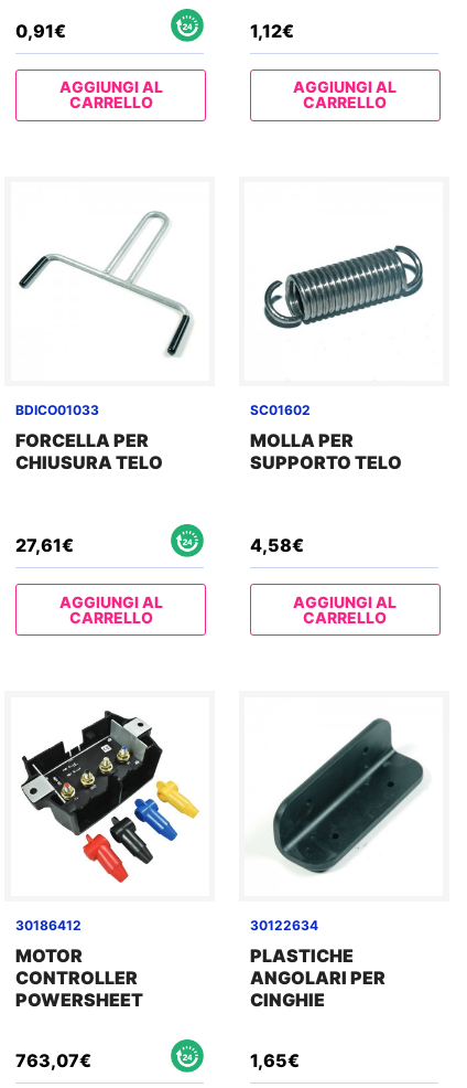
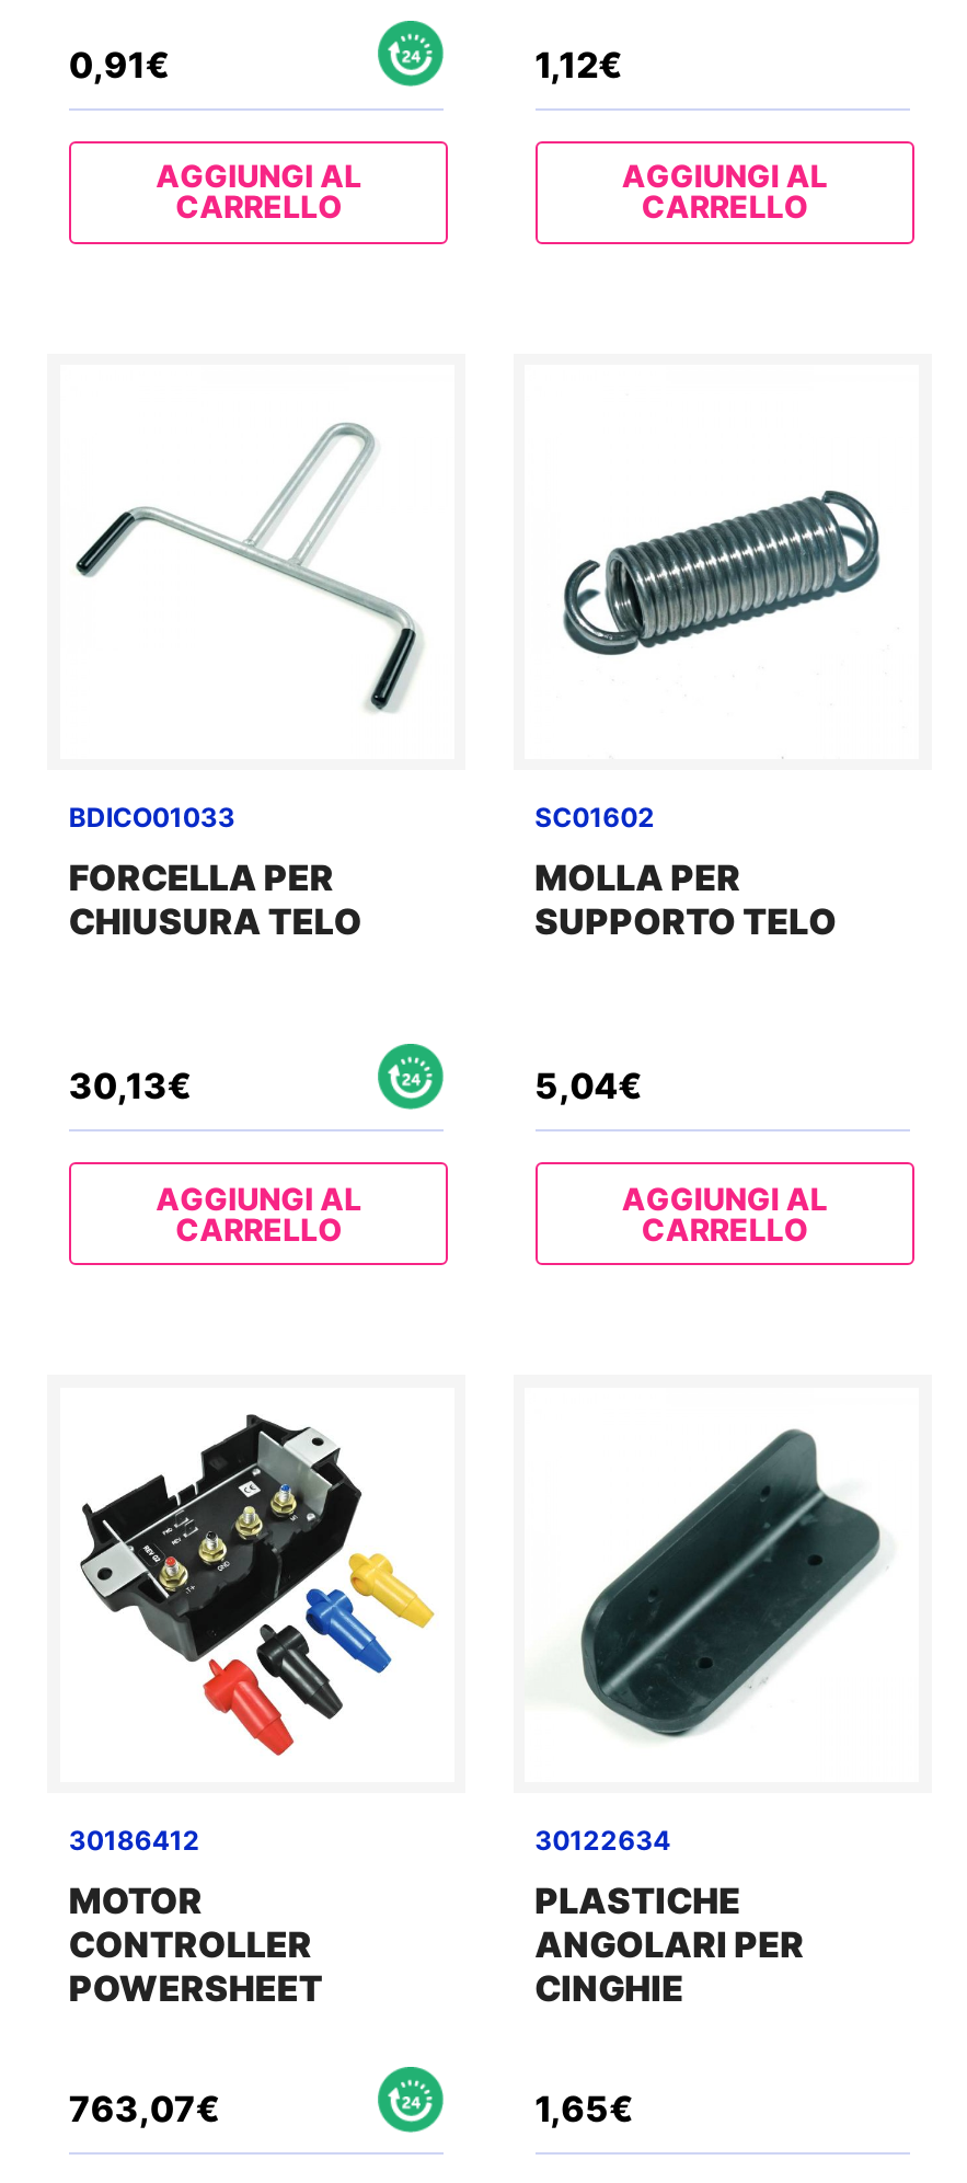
- 27,61€
+ 30,13€

- 4,58€
+ 5,04€
